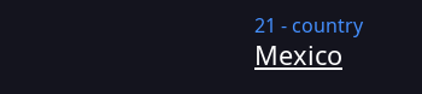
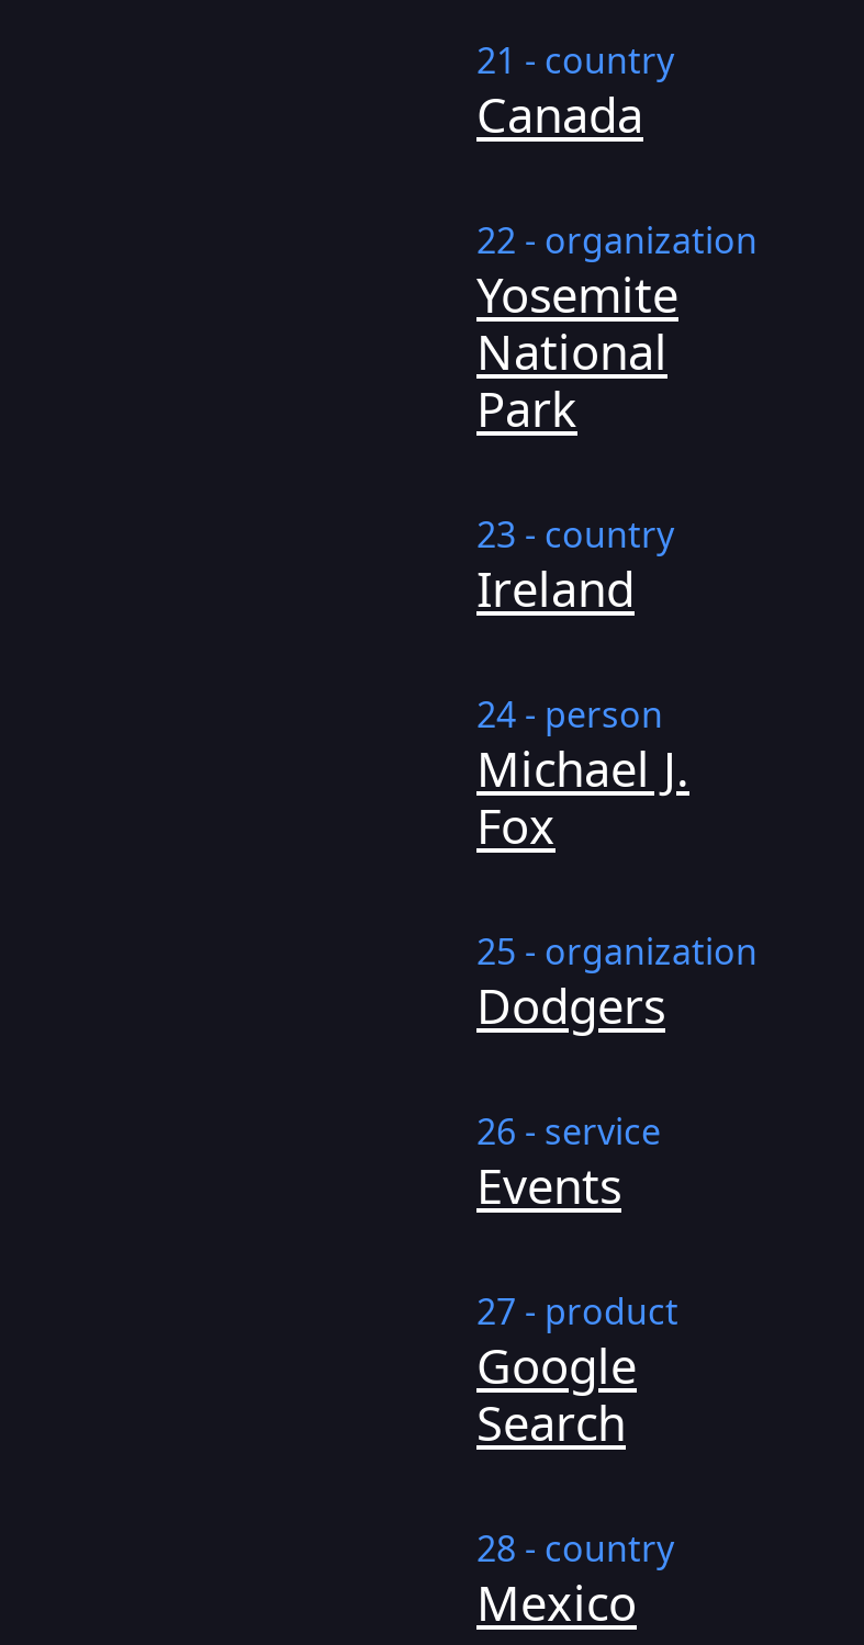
+ Canada
+ 22 - organization
+ Yosemite
+ National
+ Park
+ 23 - country
+ Ireland
+ 24 - person
+ Michael J.
+ Fox
+ 25 - organization
+ Dodgers
+ 26 - service
+ Events
+ 27 - product
+ Google
+ Search
+ 28 - country
